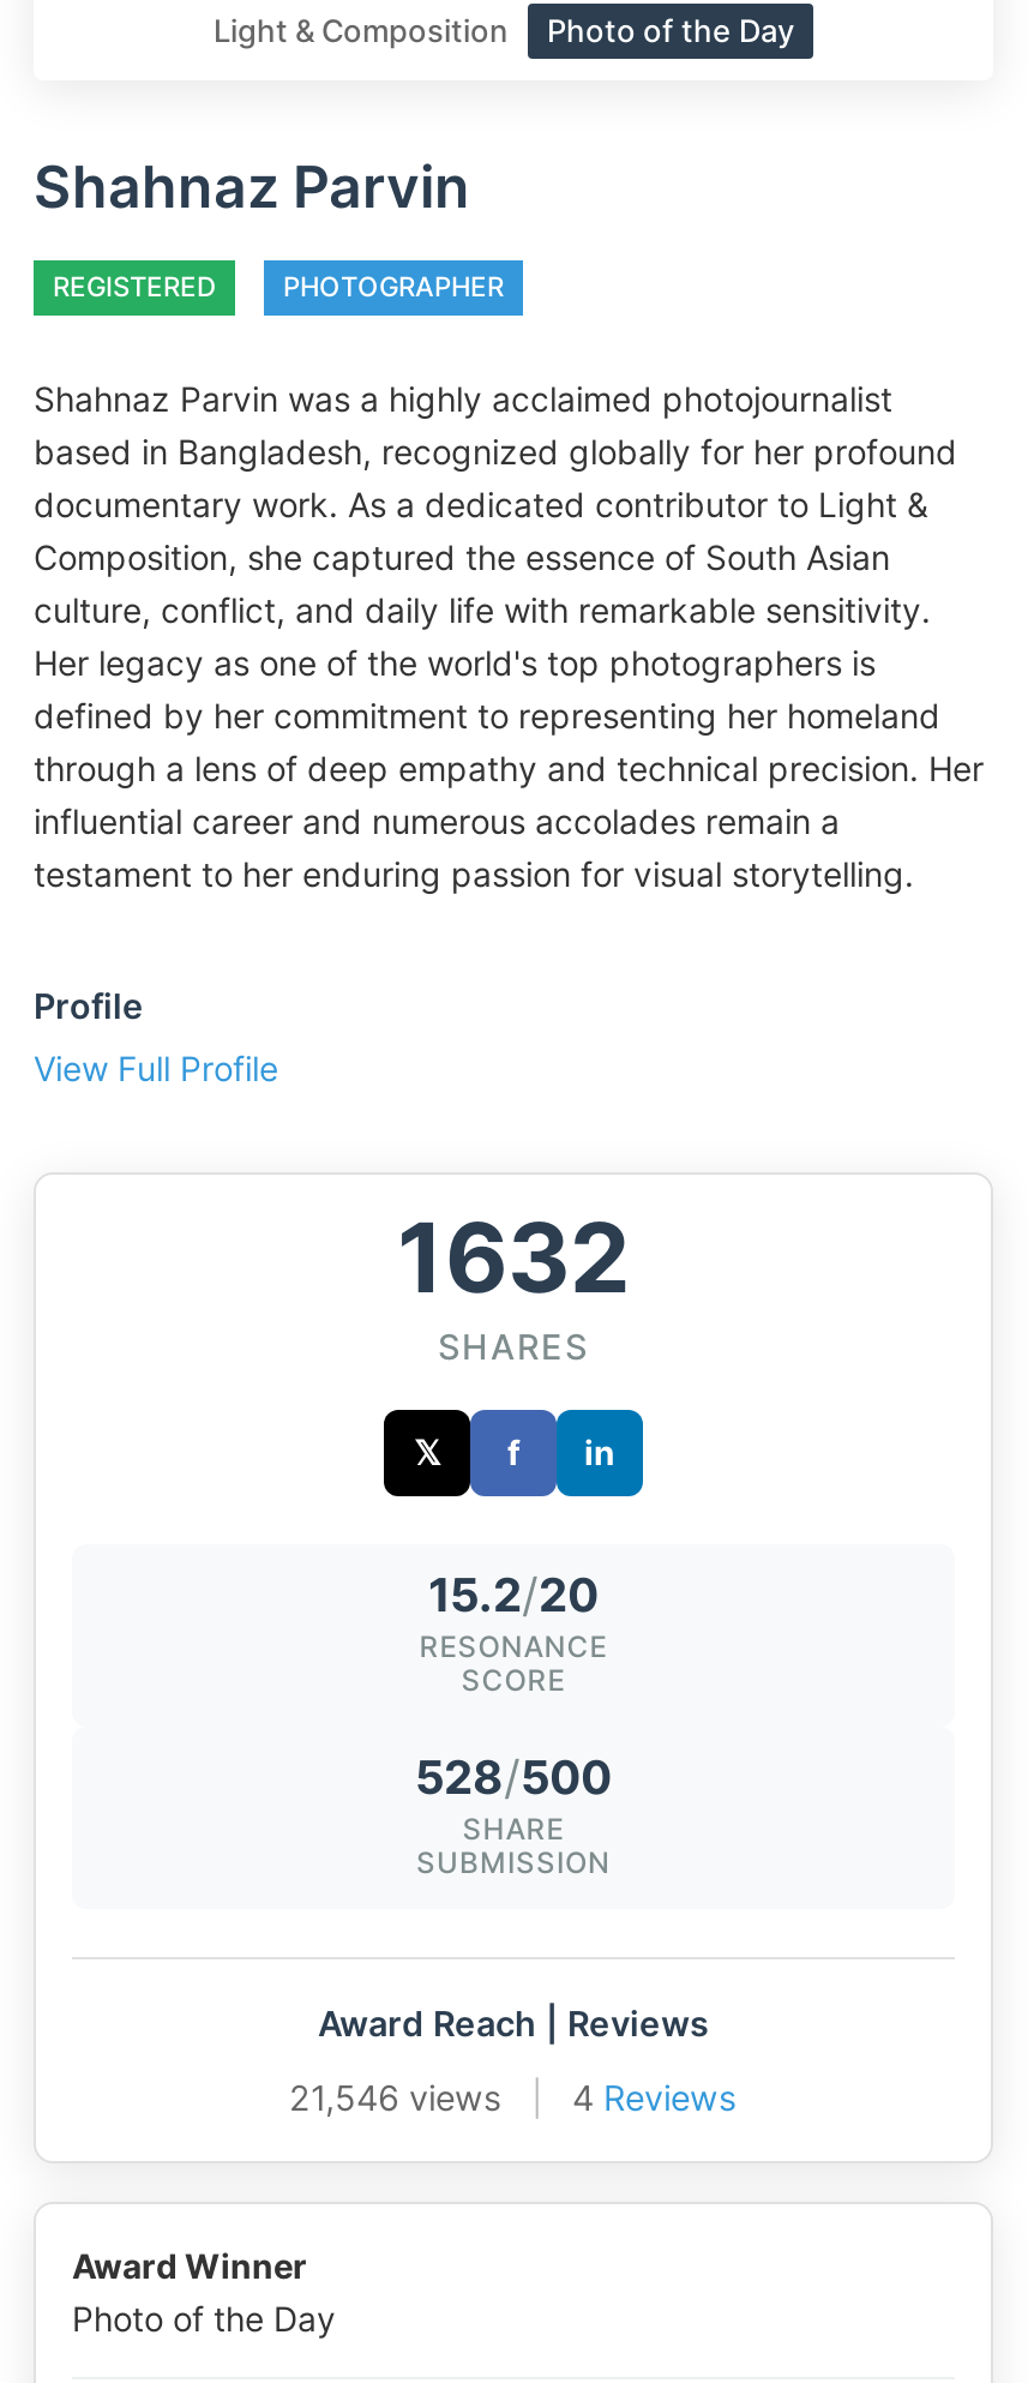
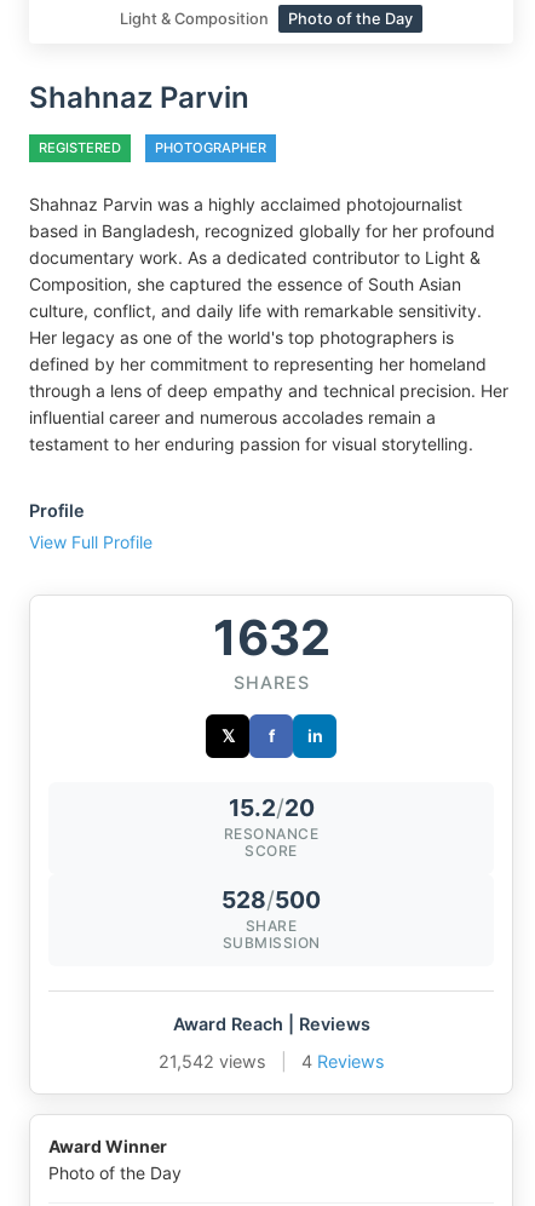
- 21,546 views
+ 21,542 views
